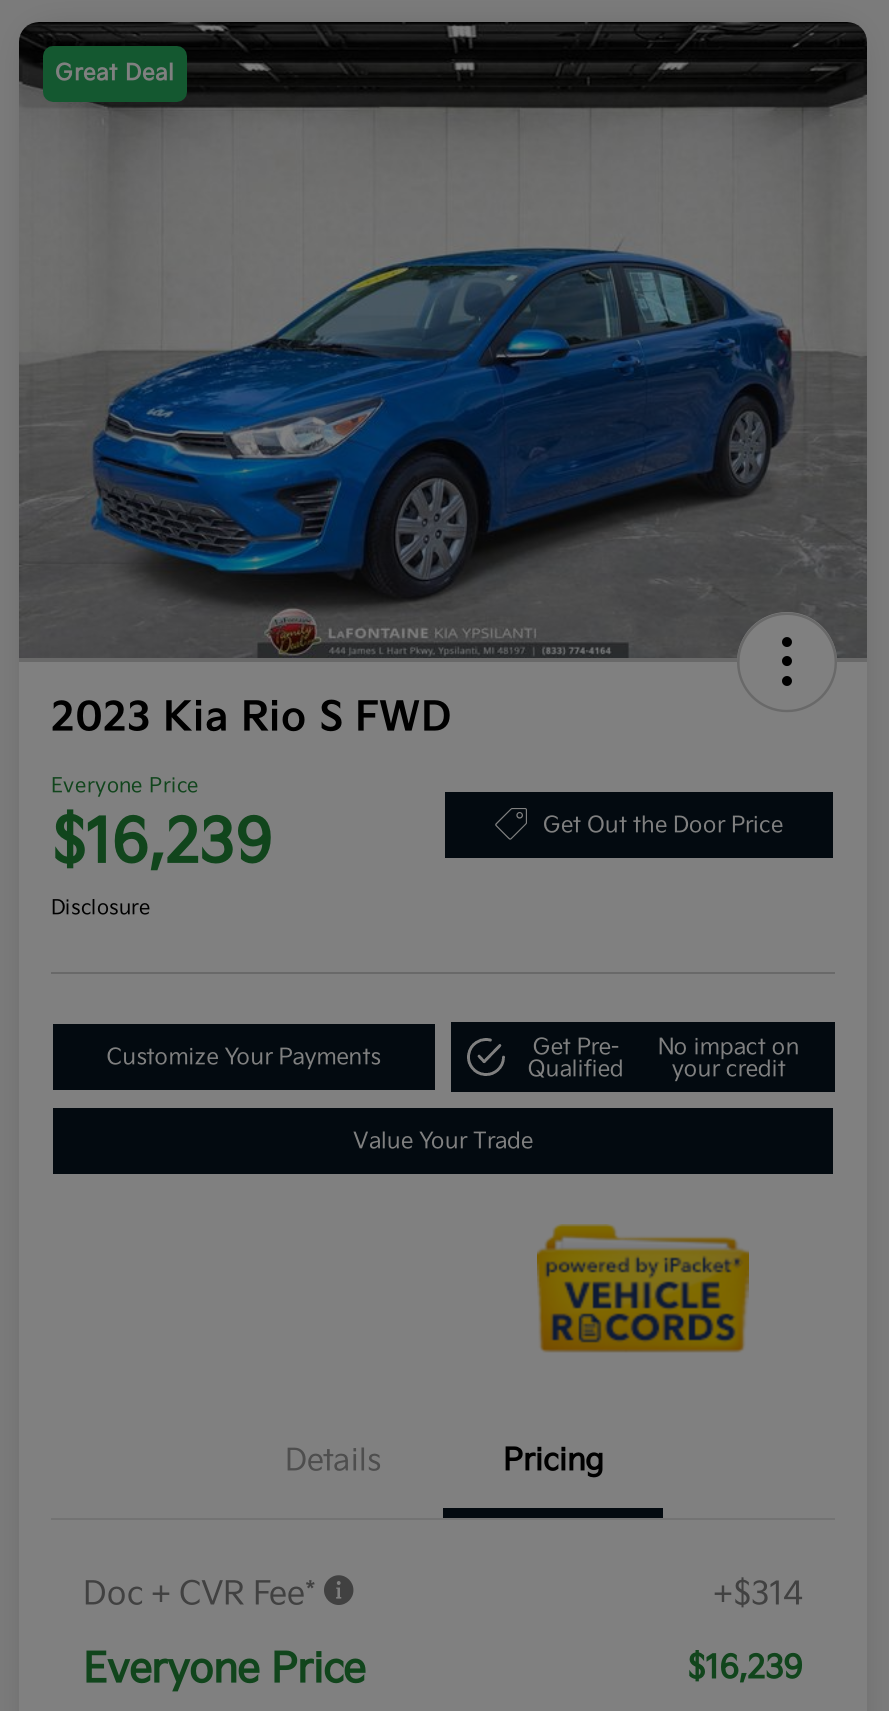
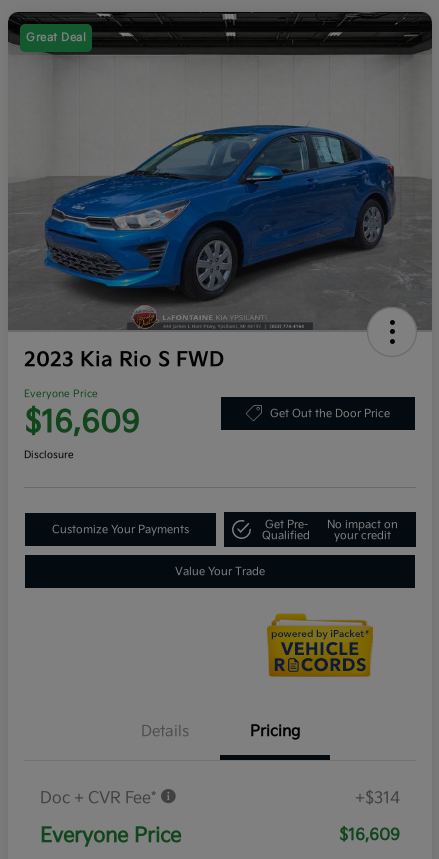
- $16,239
+ $16,609

- $16,239
+ $16,609
